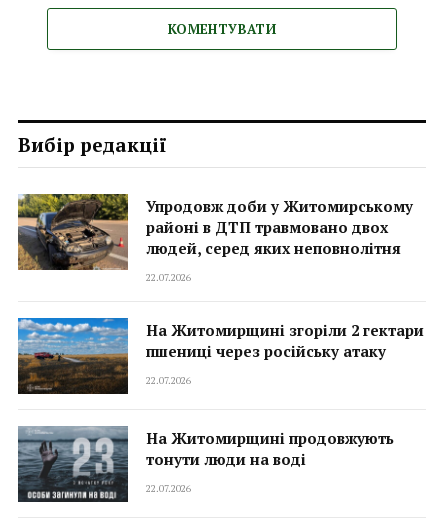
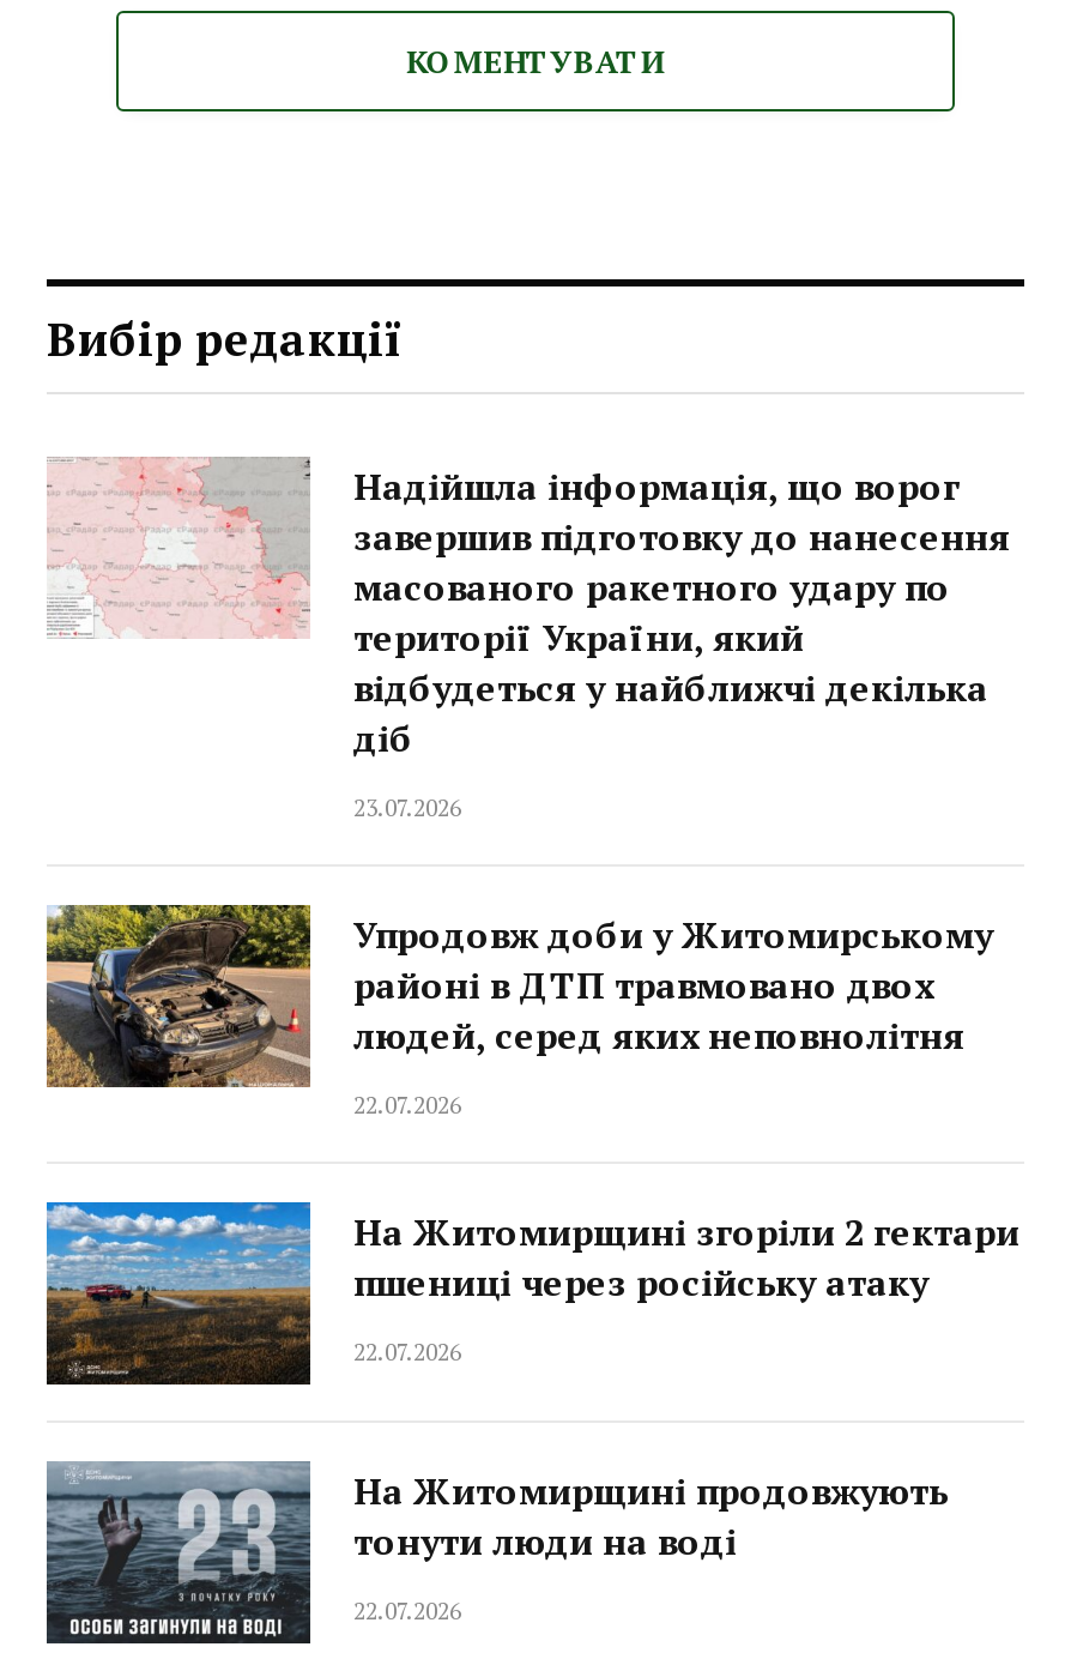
+ [image]
+ Надійшла інформація, що ворог
+ завершив підготовку до нанесення
+ масованого ракетного удару по
+ території України, який
+ відбудеться у найближчі декілька
+ діб
+ 23.07.2026
